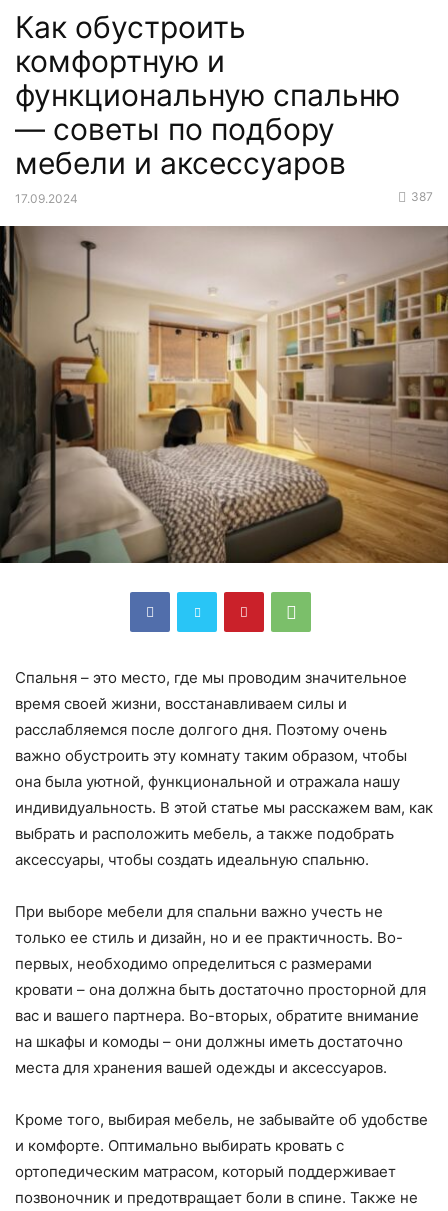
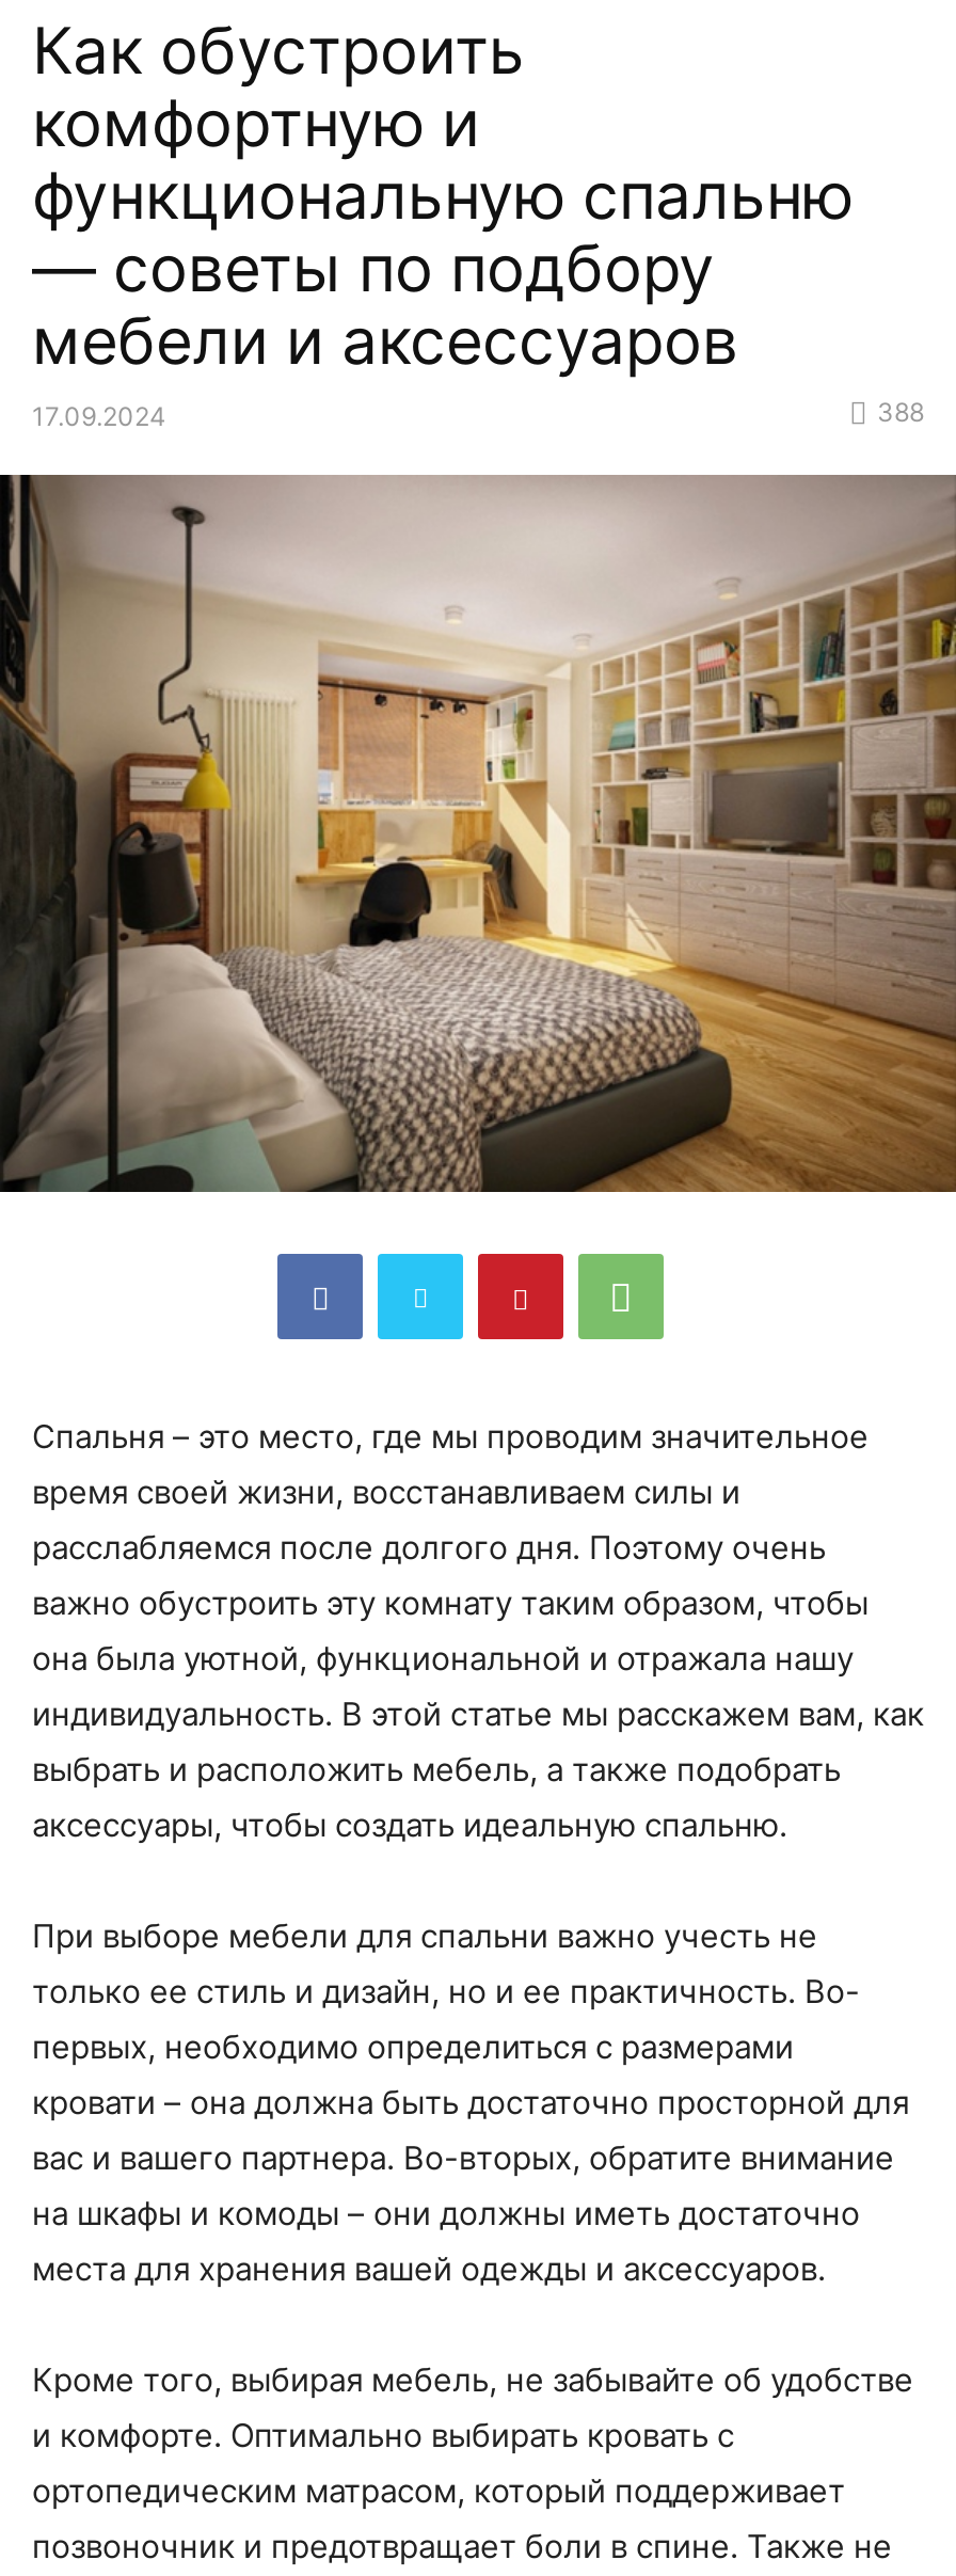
- 387
+ 388
